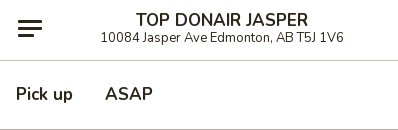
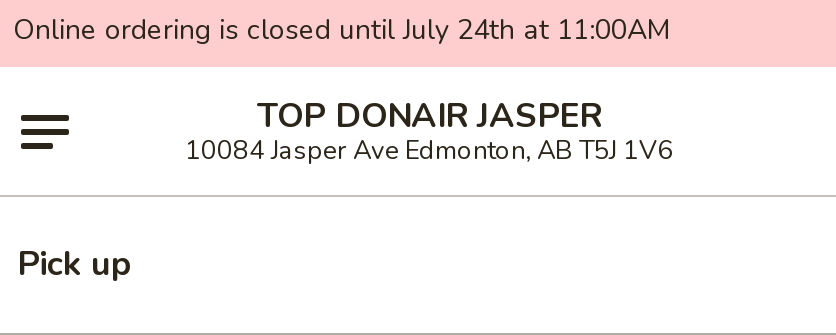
+ Online ordering is closed until July 24th at 11:00AM

- ASAP
